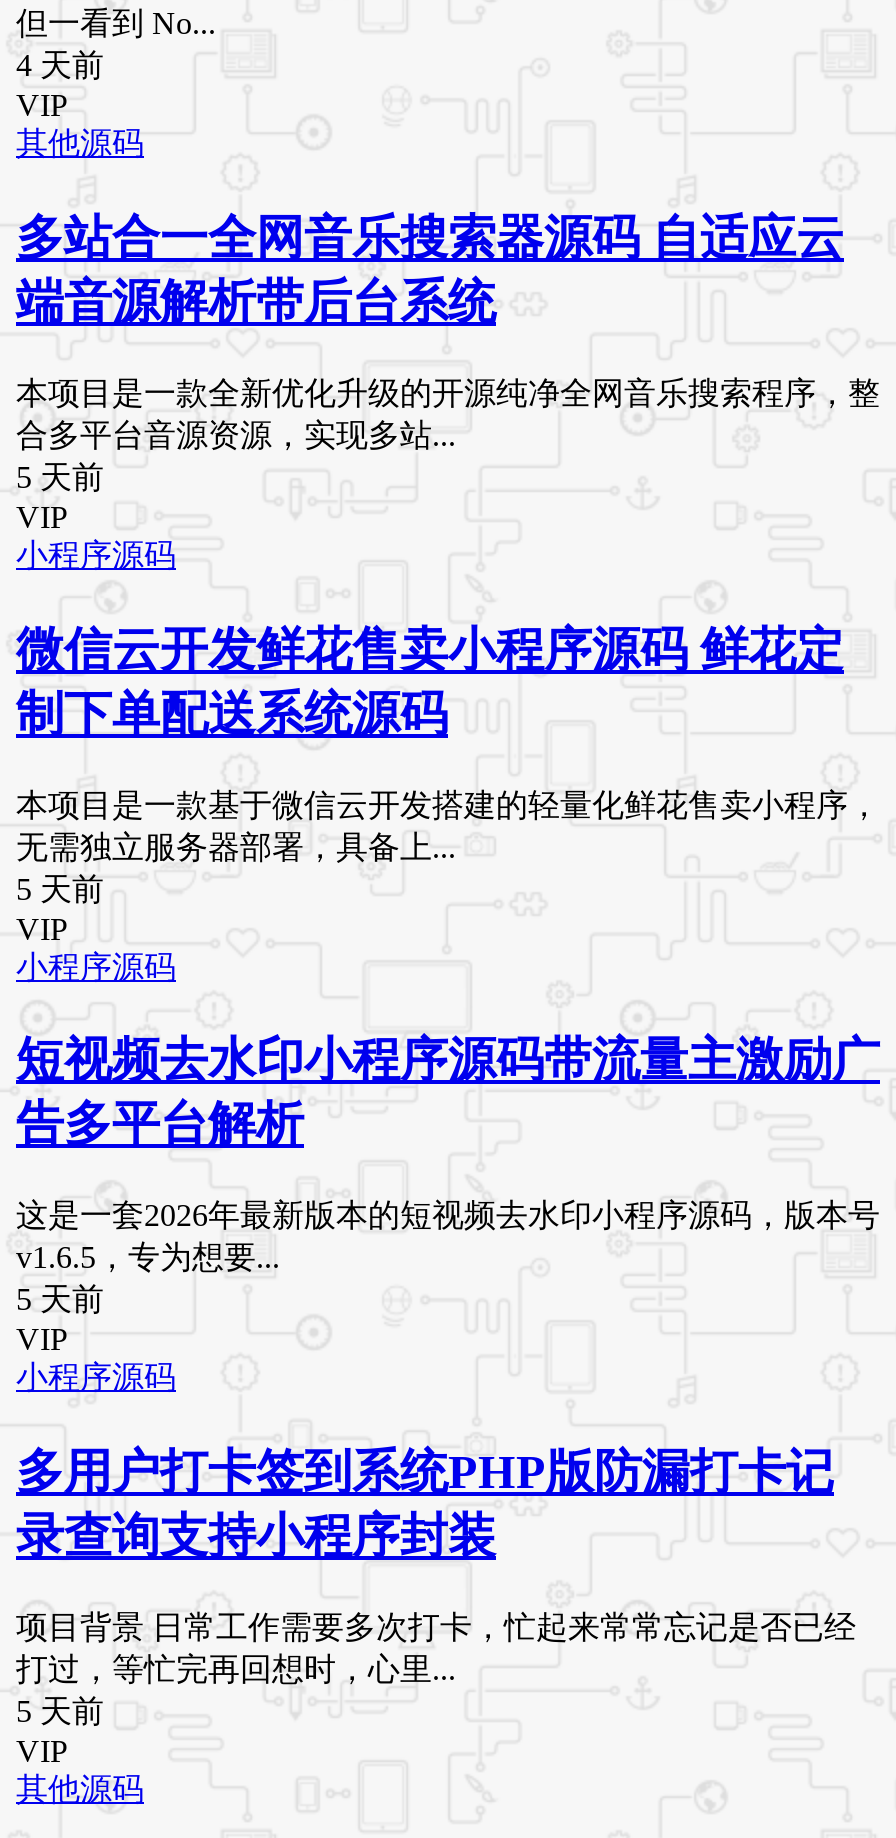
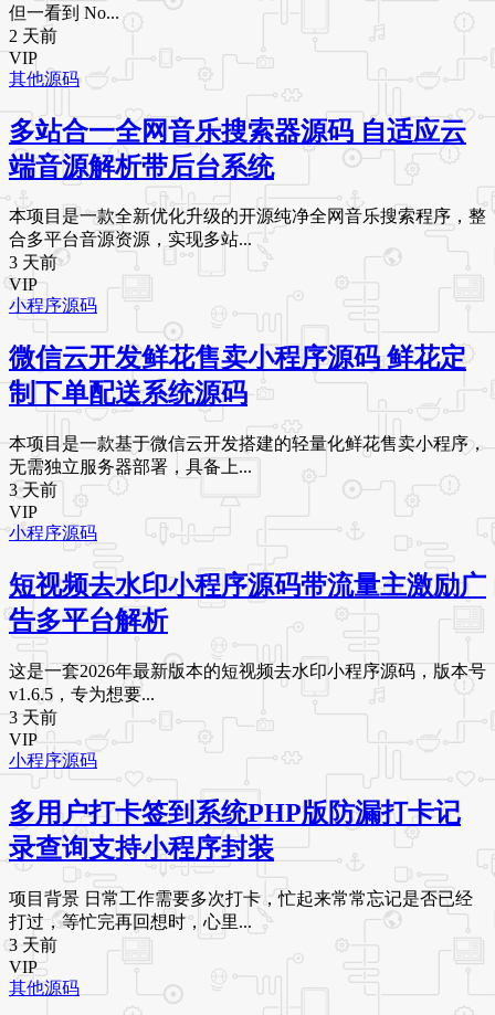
- 4 天前
+ 2 天前

- 5 天前
+ 3 天前

- 5 天前
+ 3 天前

- 5 天前
+ 3 天前

- 5 天前
+ 3 天前
